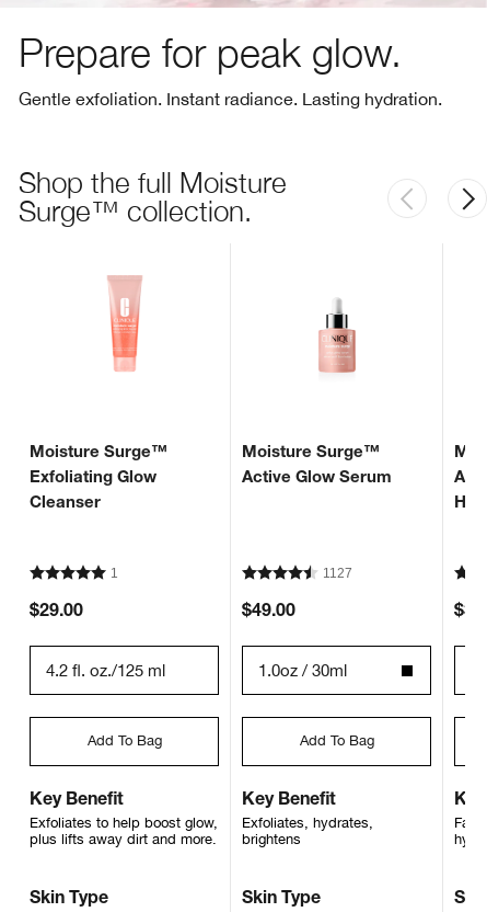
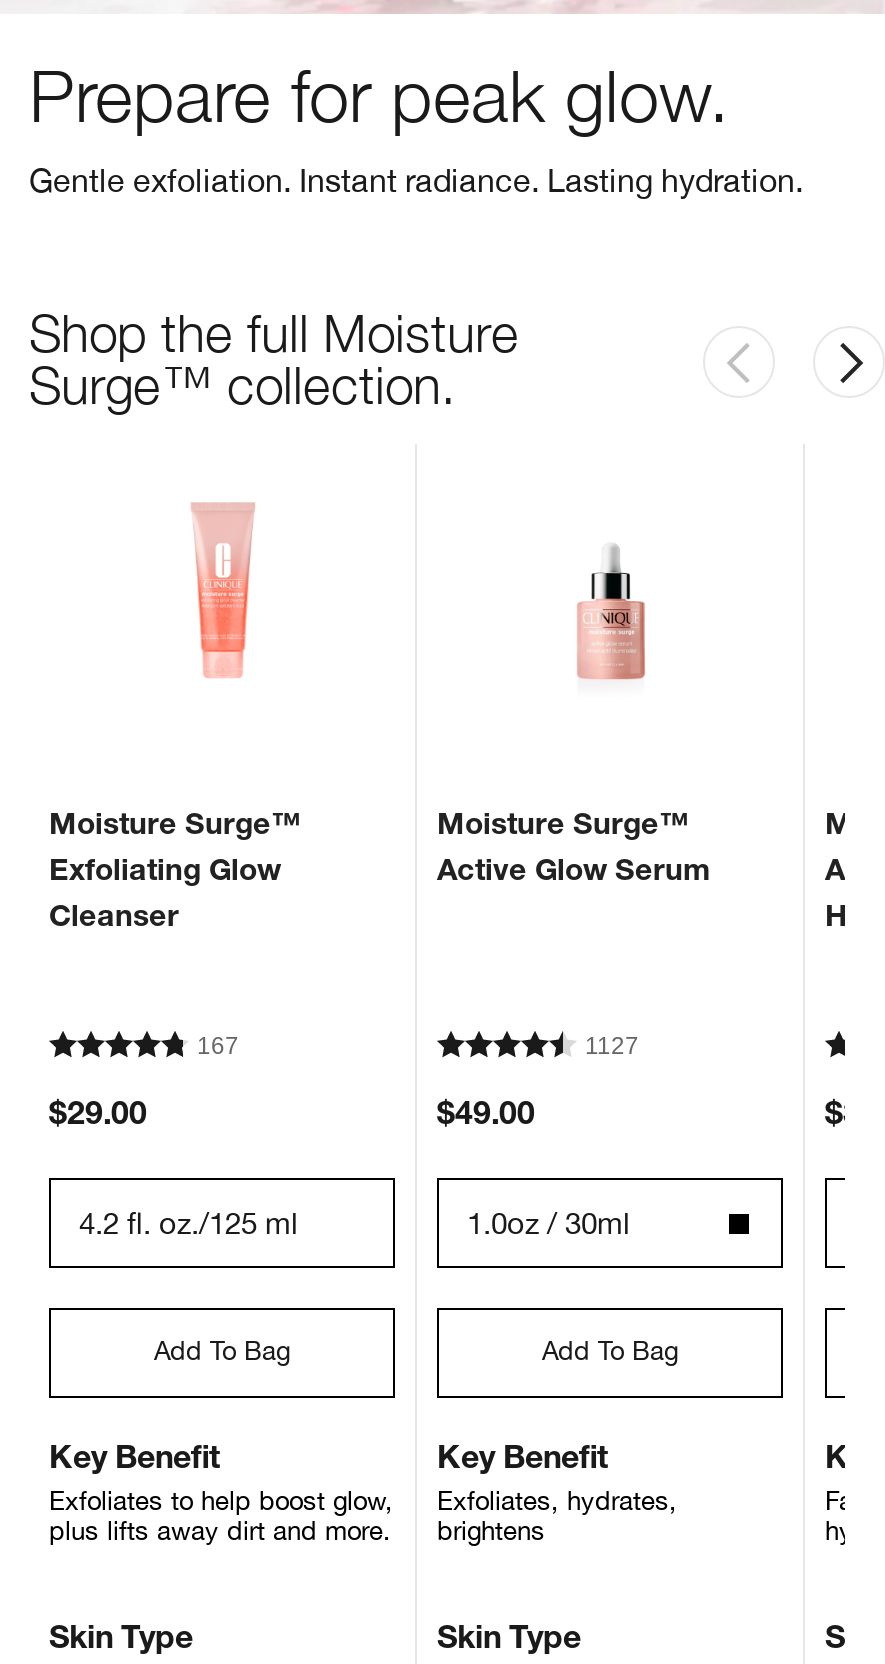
- 1
+ 167
